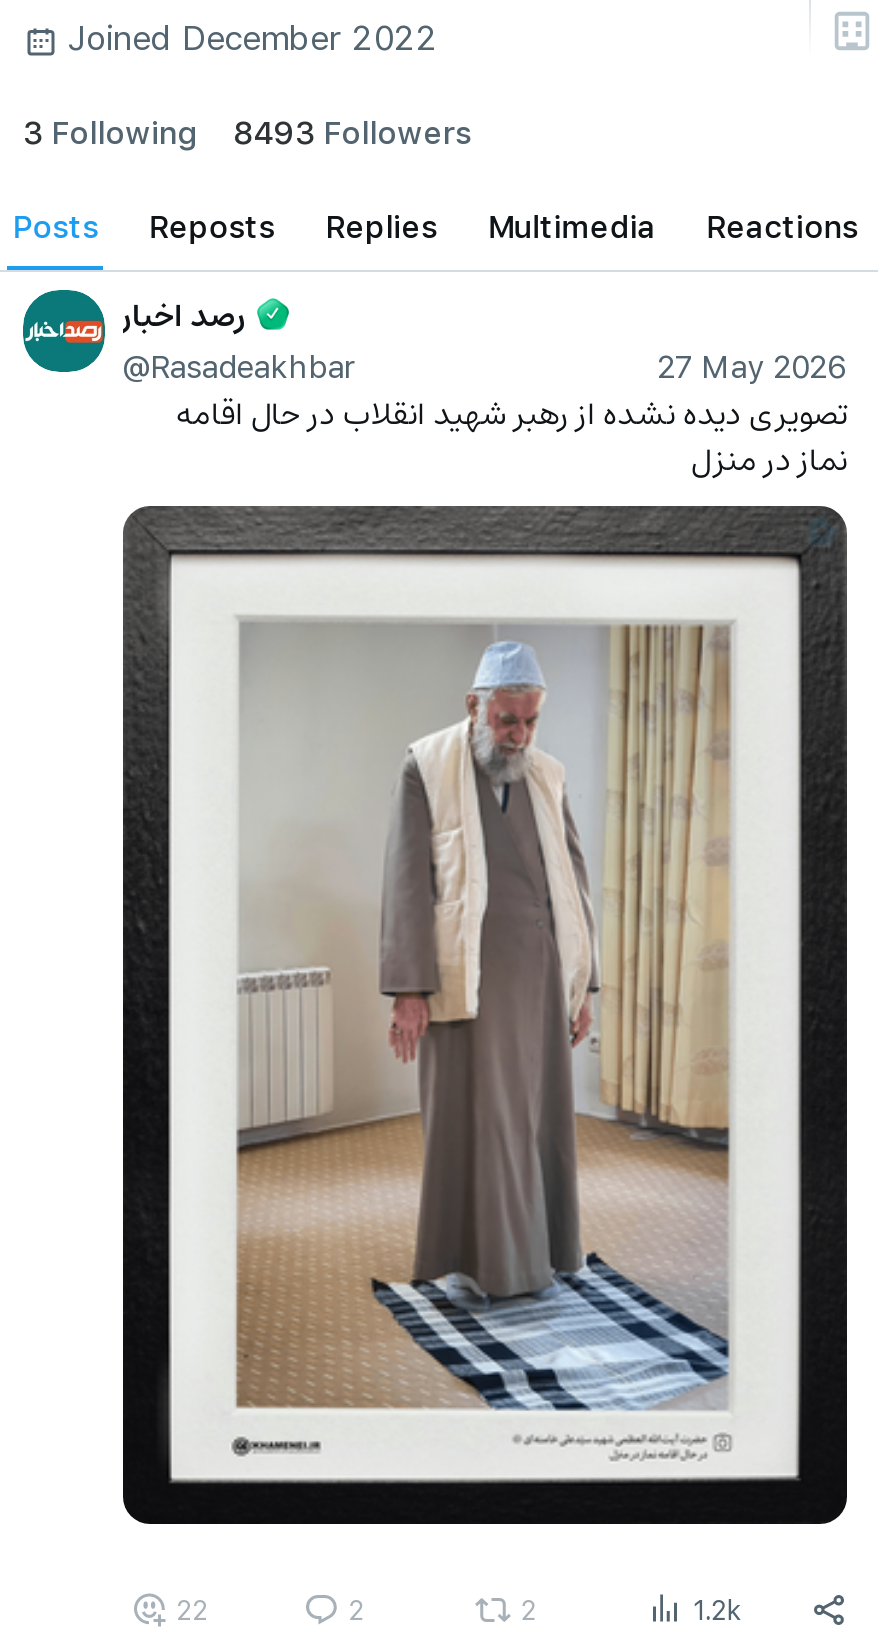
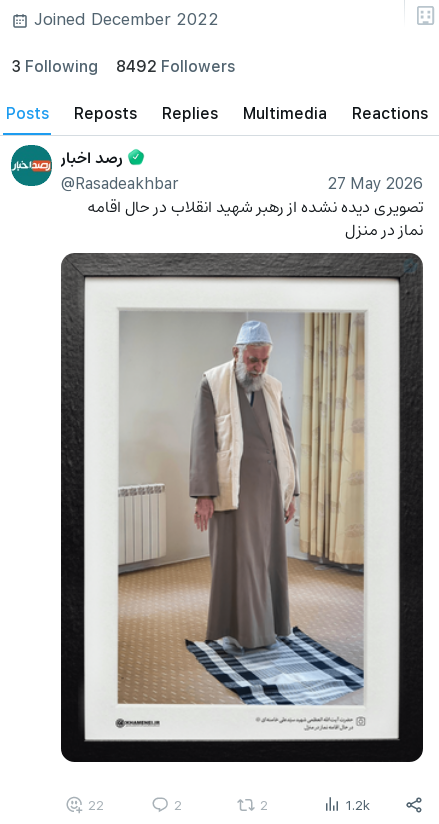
- 3 Following 8493 Followers
+ 3 Following 8492 Followers
